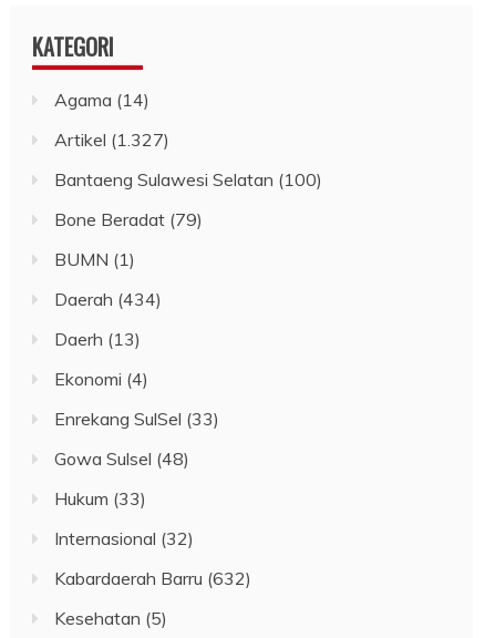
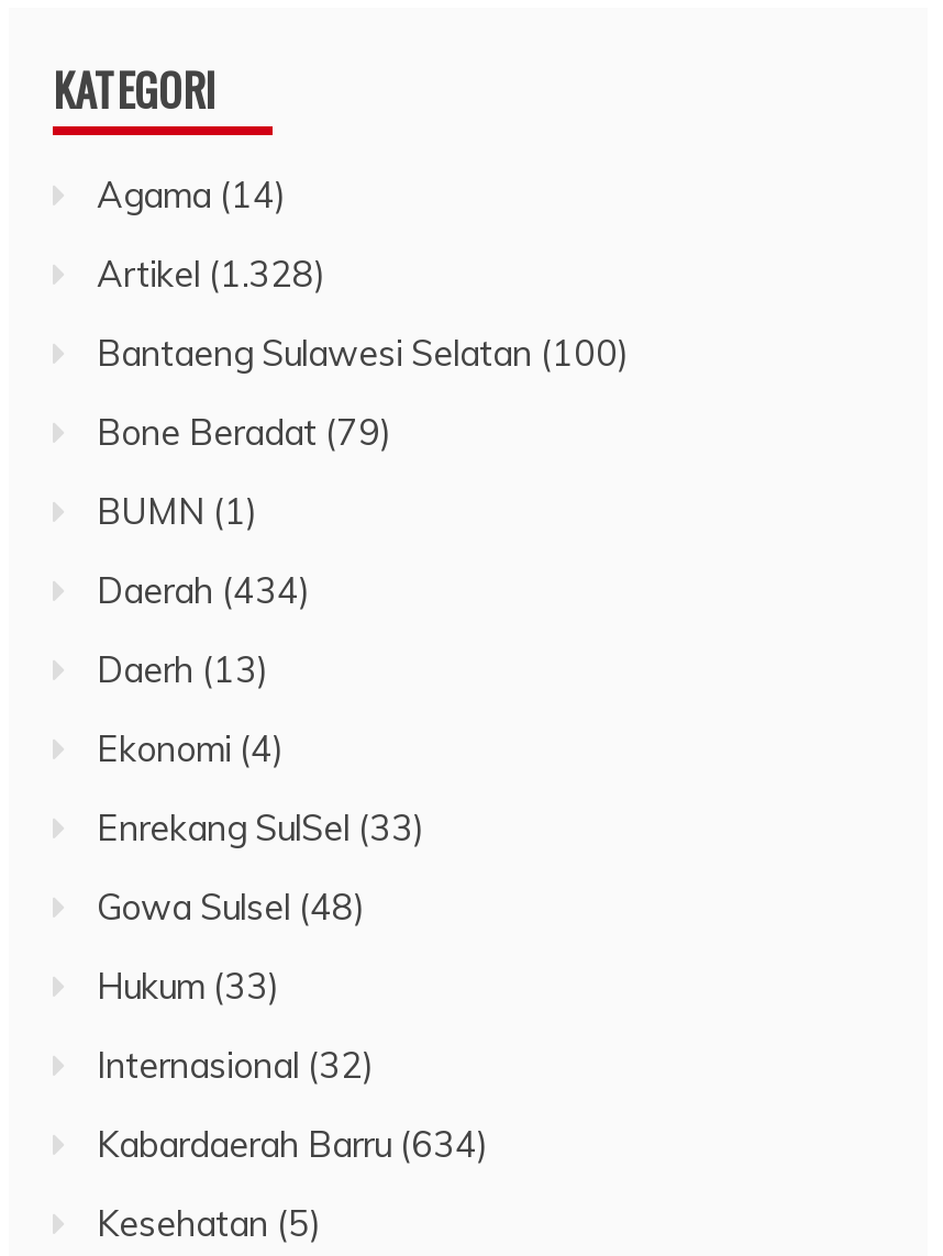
- Artikel (1.327)
+ Artikel (1.328)

- Kabardaerah Barru (632)
+ Kabardaerah Barru (634)
